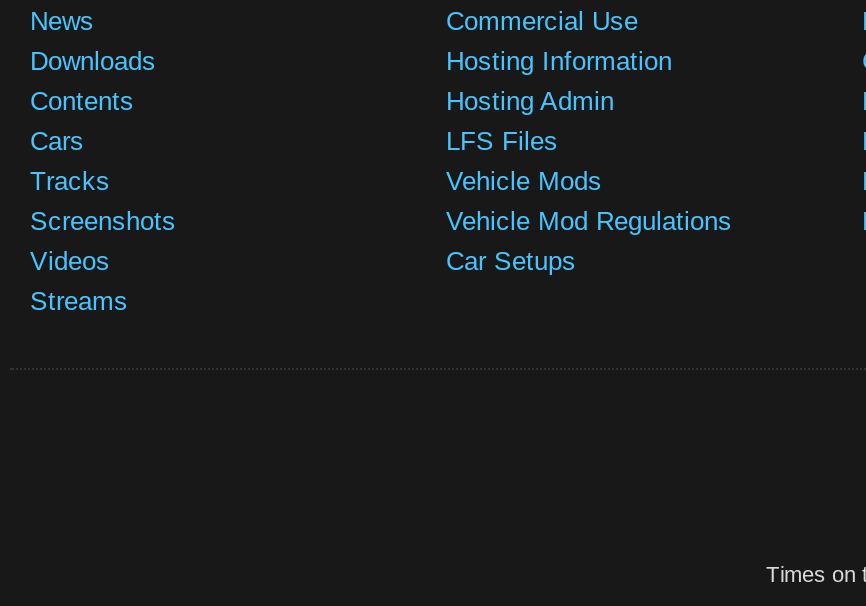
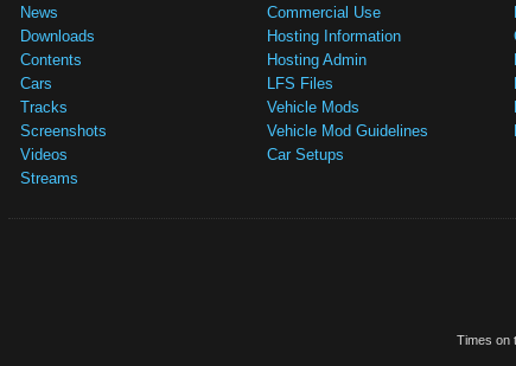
- Vehicle Mod Regulations
+ Vehicle Mod Guidelines
